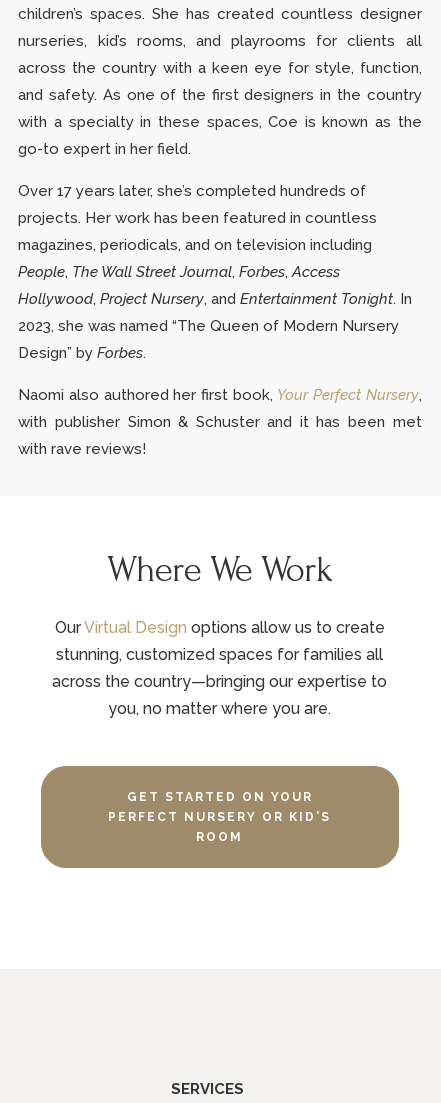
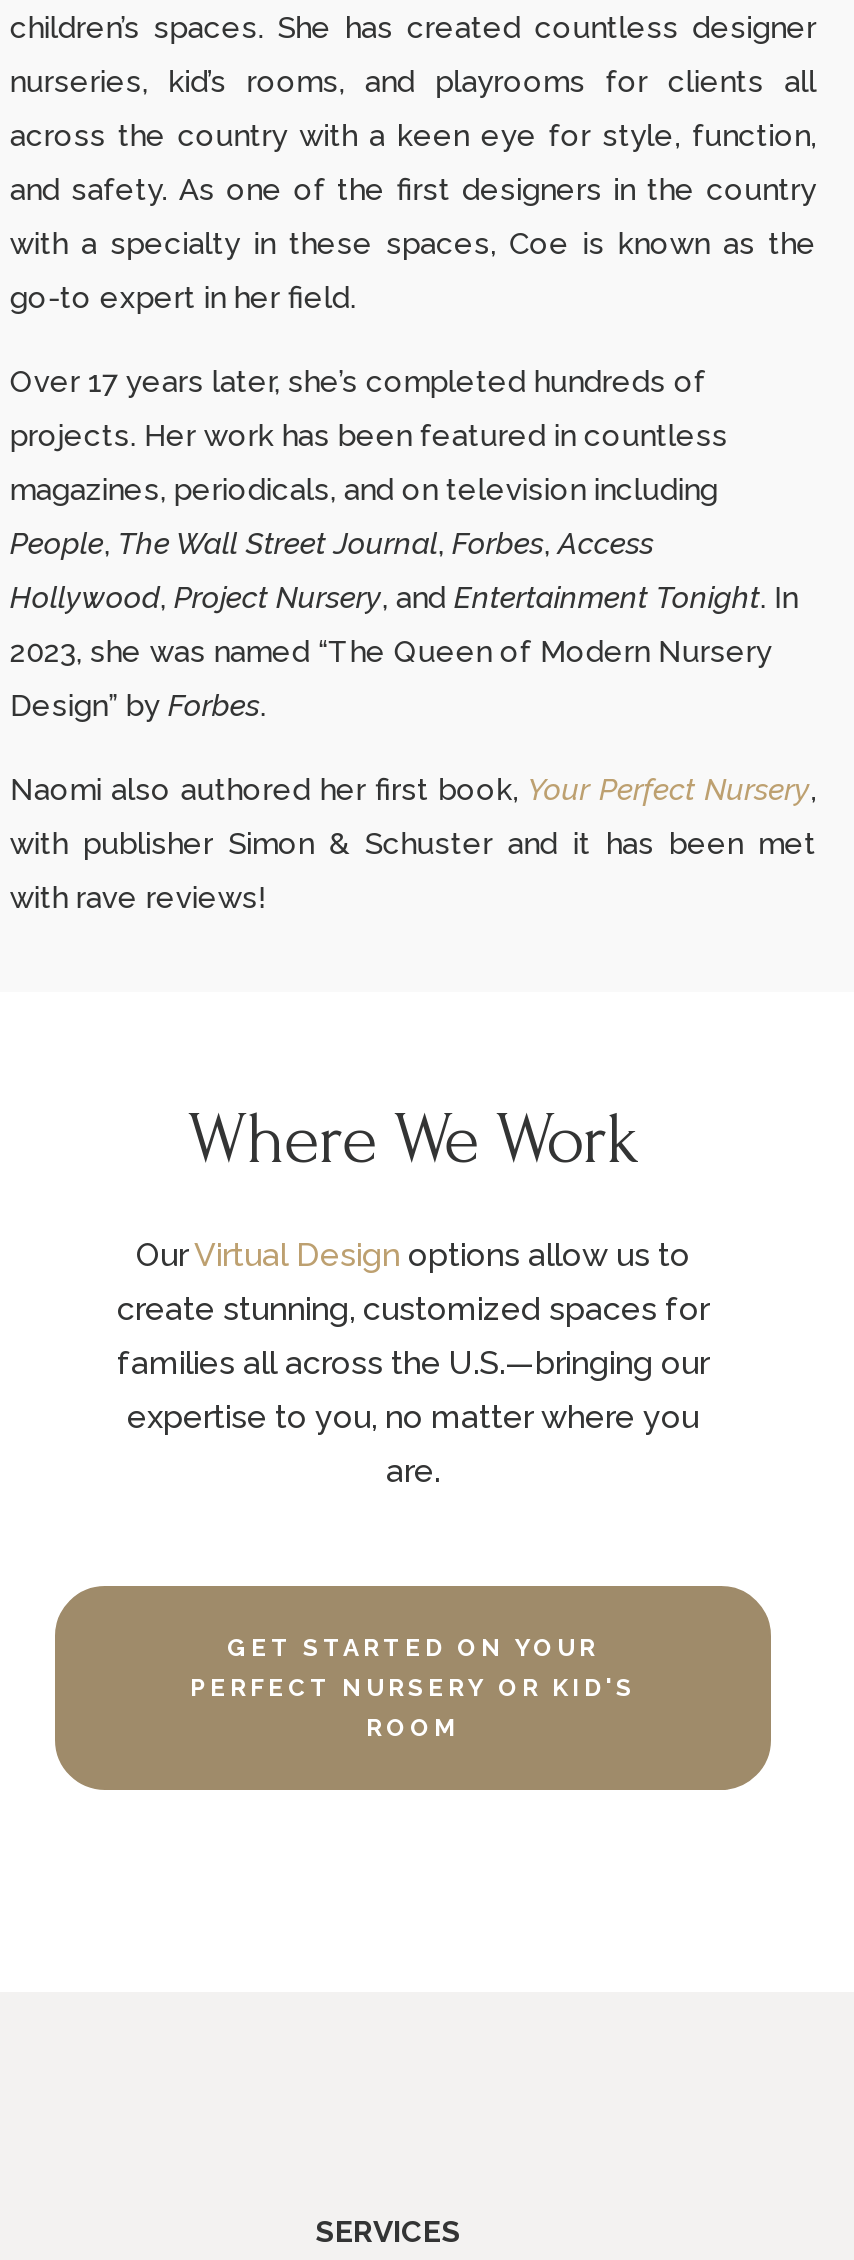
- Our Virtual Design options allow us to create
- stunning, customized spaces for families all
- across the country—bringing our expertise to
- you, no matter where you are.
+ OurVirtual Design options allow us to
+ create stunning, customized spaces for
+ families all across the U.S.—bringing our
+ expertise to you, no matter where you
+ are.
